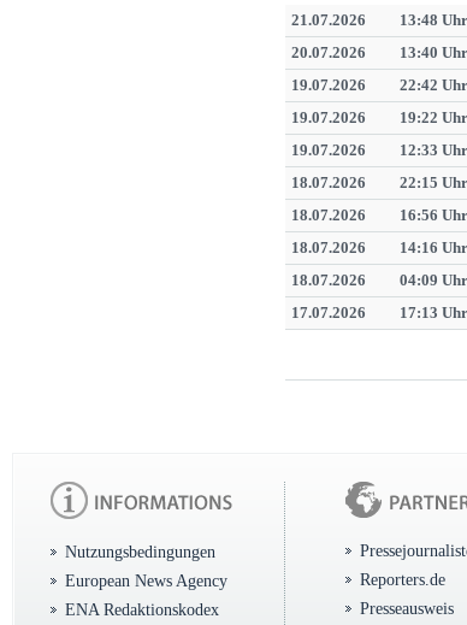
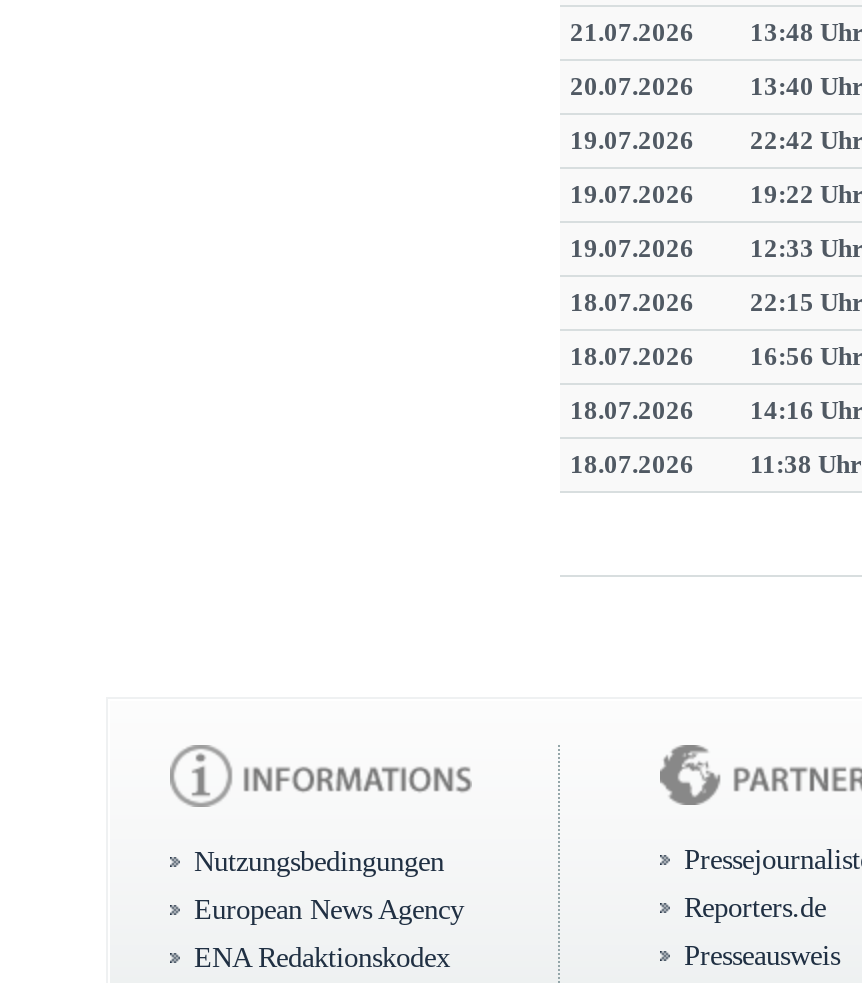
- 04:09 Uhr
- 17.07.2026
- 17:13 Uhr
+ 11:38 Uhr
